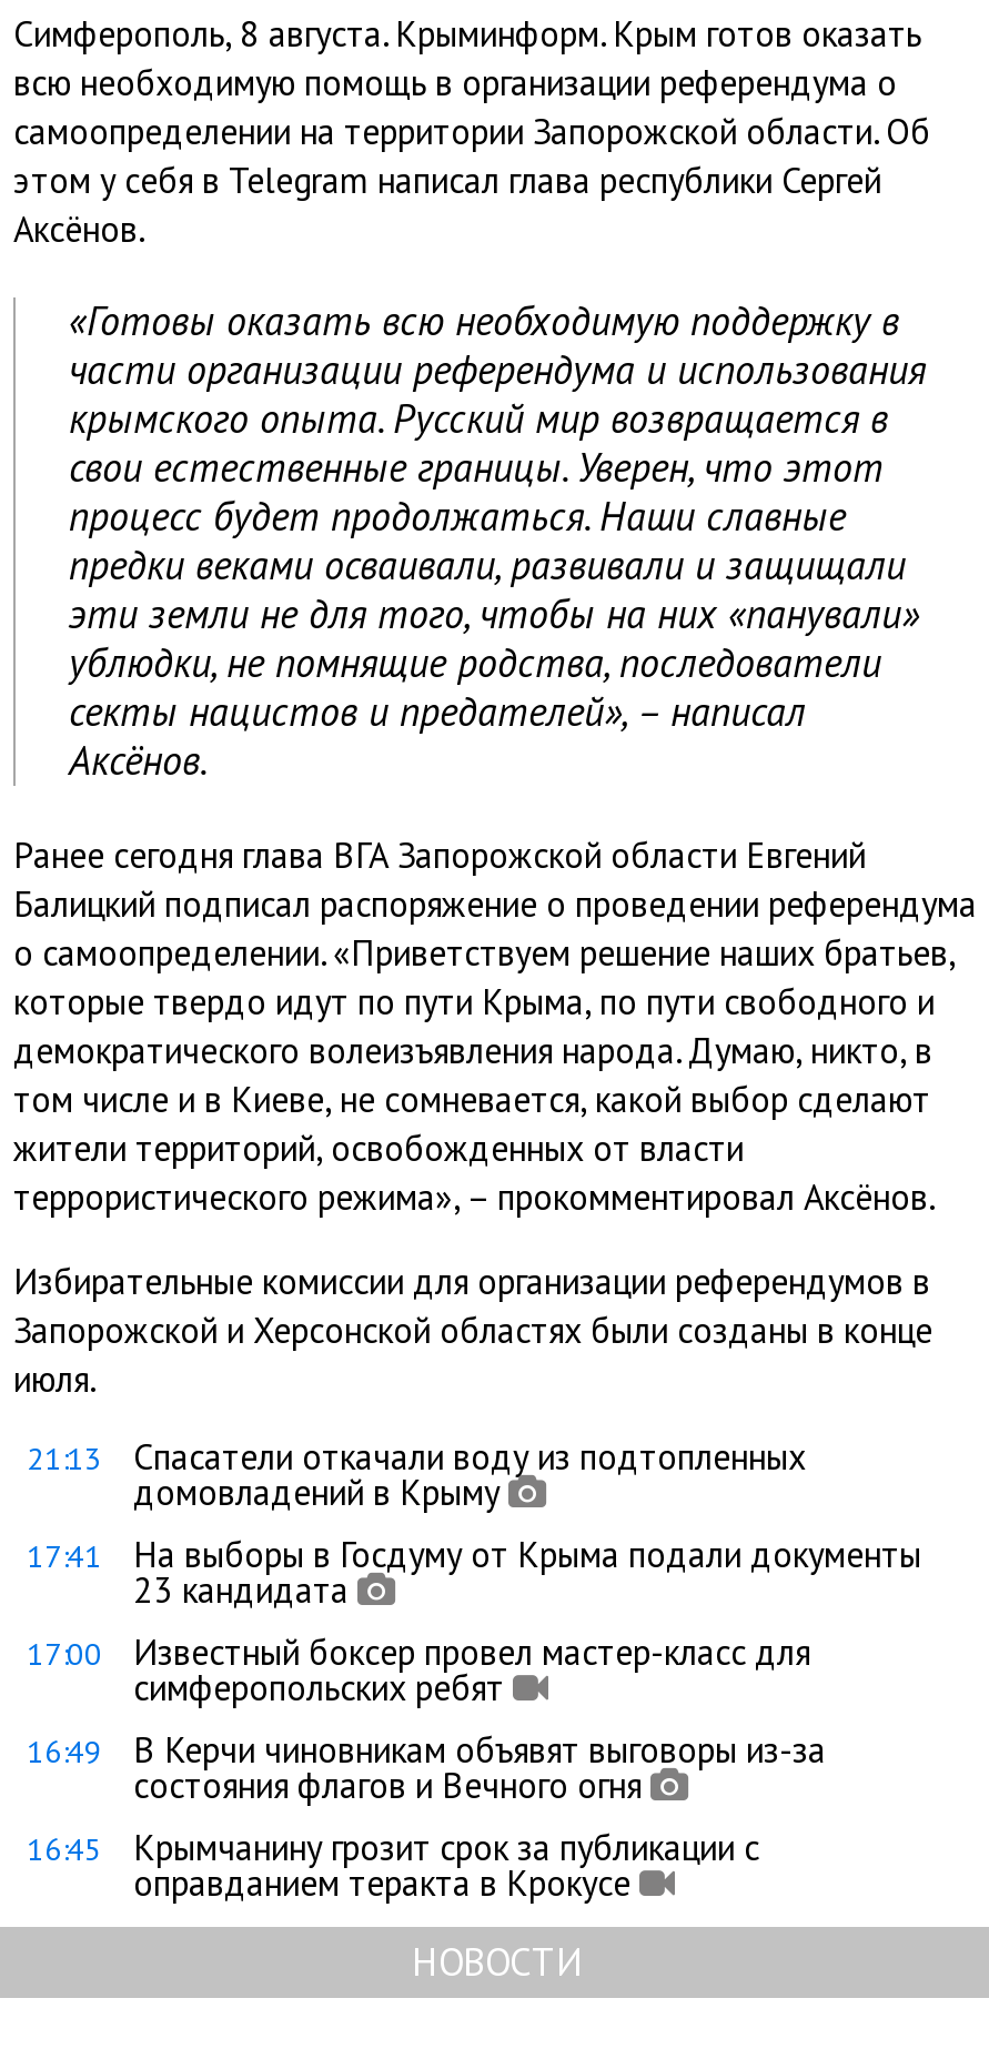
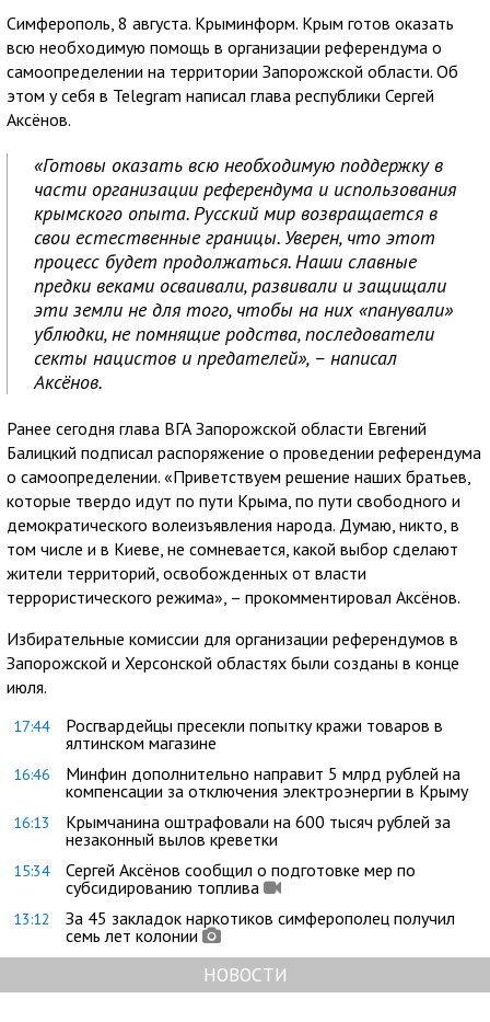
- 21:13
- Спасатели откачали воду из подтопленных
- домовладений в Крыму
+ 17:44
+ Росгвардейцы пресекли попытку кражи товаров в
+ ялтинском магазине

- 17:41
- На выборы в Госдуму от Крыма подали документы
- 23 кандидата
+ 16:46
+ Минфин дополнительно направит 5 млрд рублей на
+ компенсации за отключения электроэнергии в Крыму

- 17:00
- Известный боксер провел мастер-класс для
- симферопольских ребят
+ 16:13
+ Крымчанина оштрафовали на 600 тысяч рублей за
+ незаконный вылов креветки

- 16:49
- В Керчи чиновникам объявят выговоры из-за
- состояния флагов и Вечного огня
+ 15:34
+ Сергей Аксёнов сообщил о подготовке мер по
+ субсидированию топлива

- 16:45
- Крымчанину грозит срок за публикации с
- оправданием теракта в Крокусе
+ 13:12
+ За 45 закладок наркотиков симферополец получил
+ семь лет колонии
